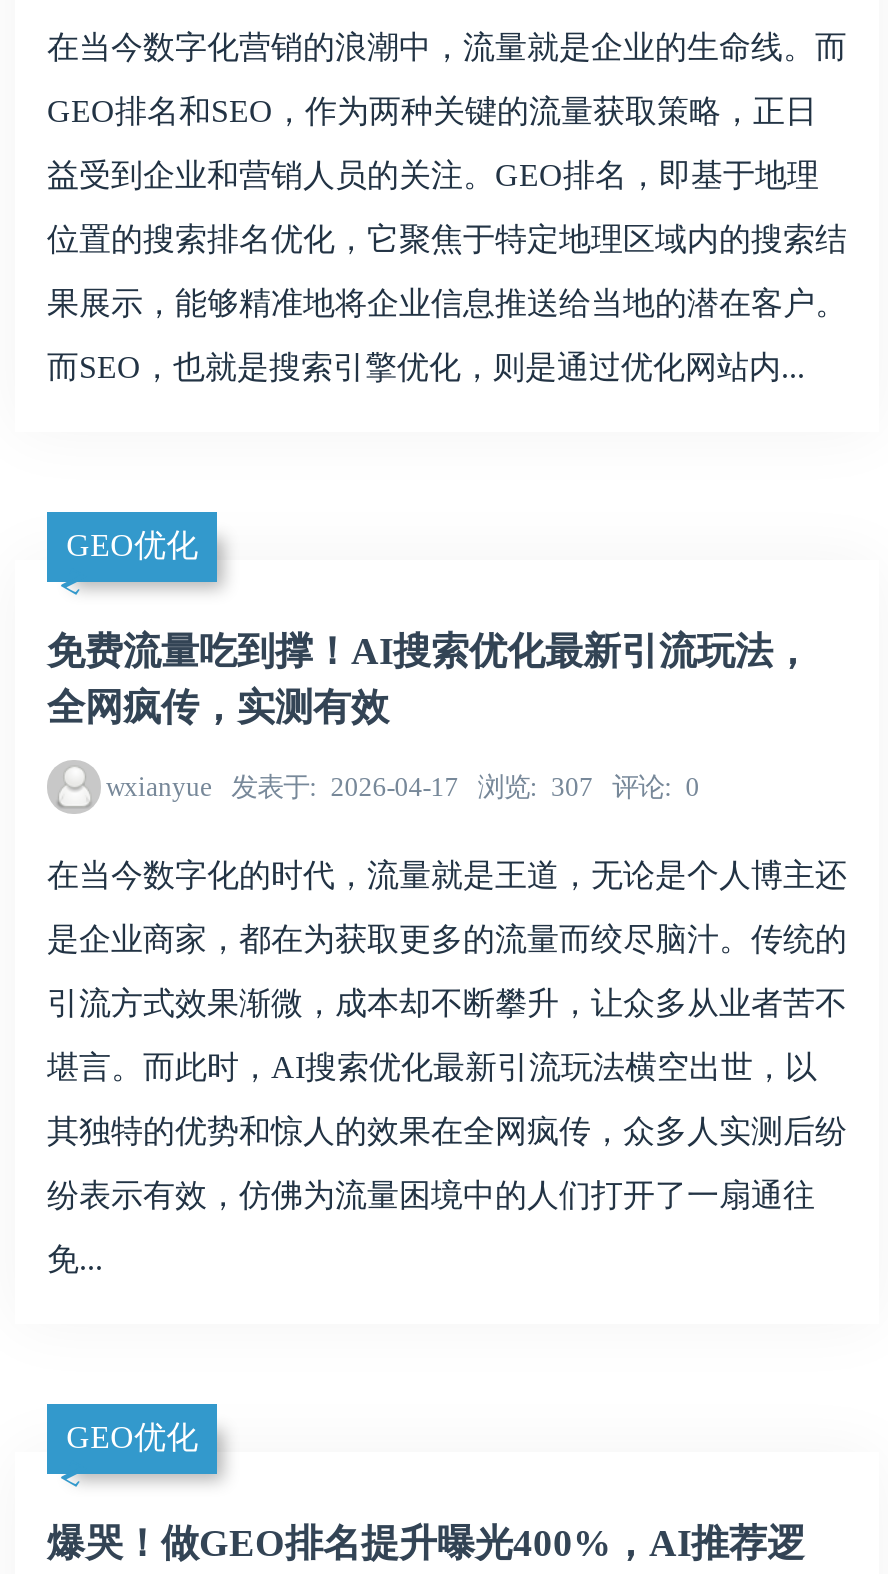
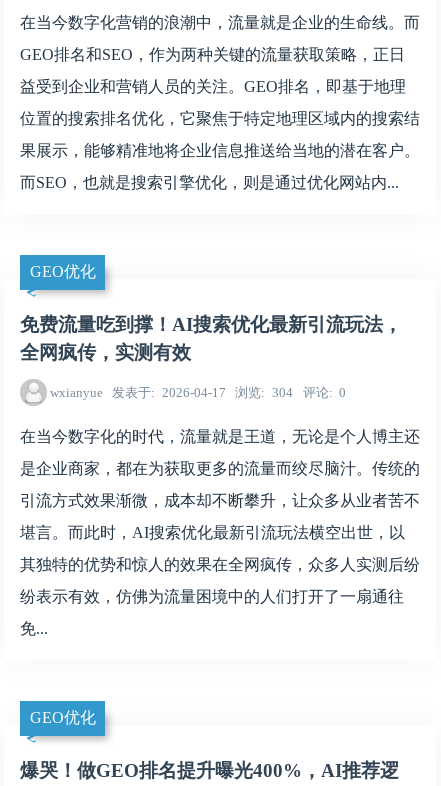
- wxianyue 发表于 2026-04-17 浏览 307 评论 0
+ wxianyue 发表于 2026-04-17 浏览 304 评论 0
